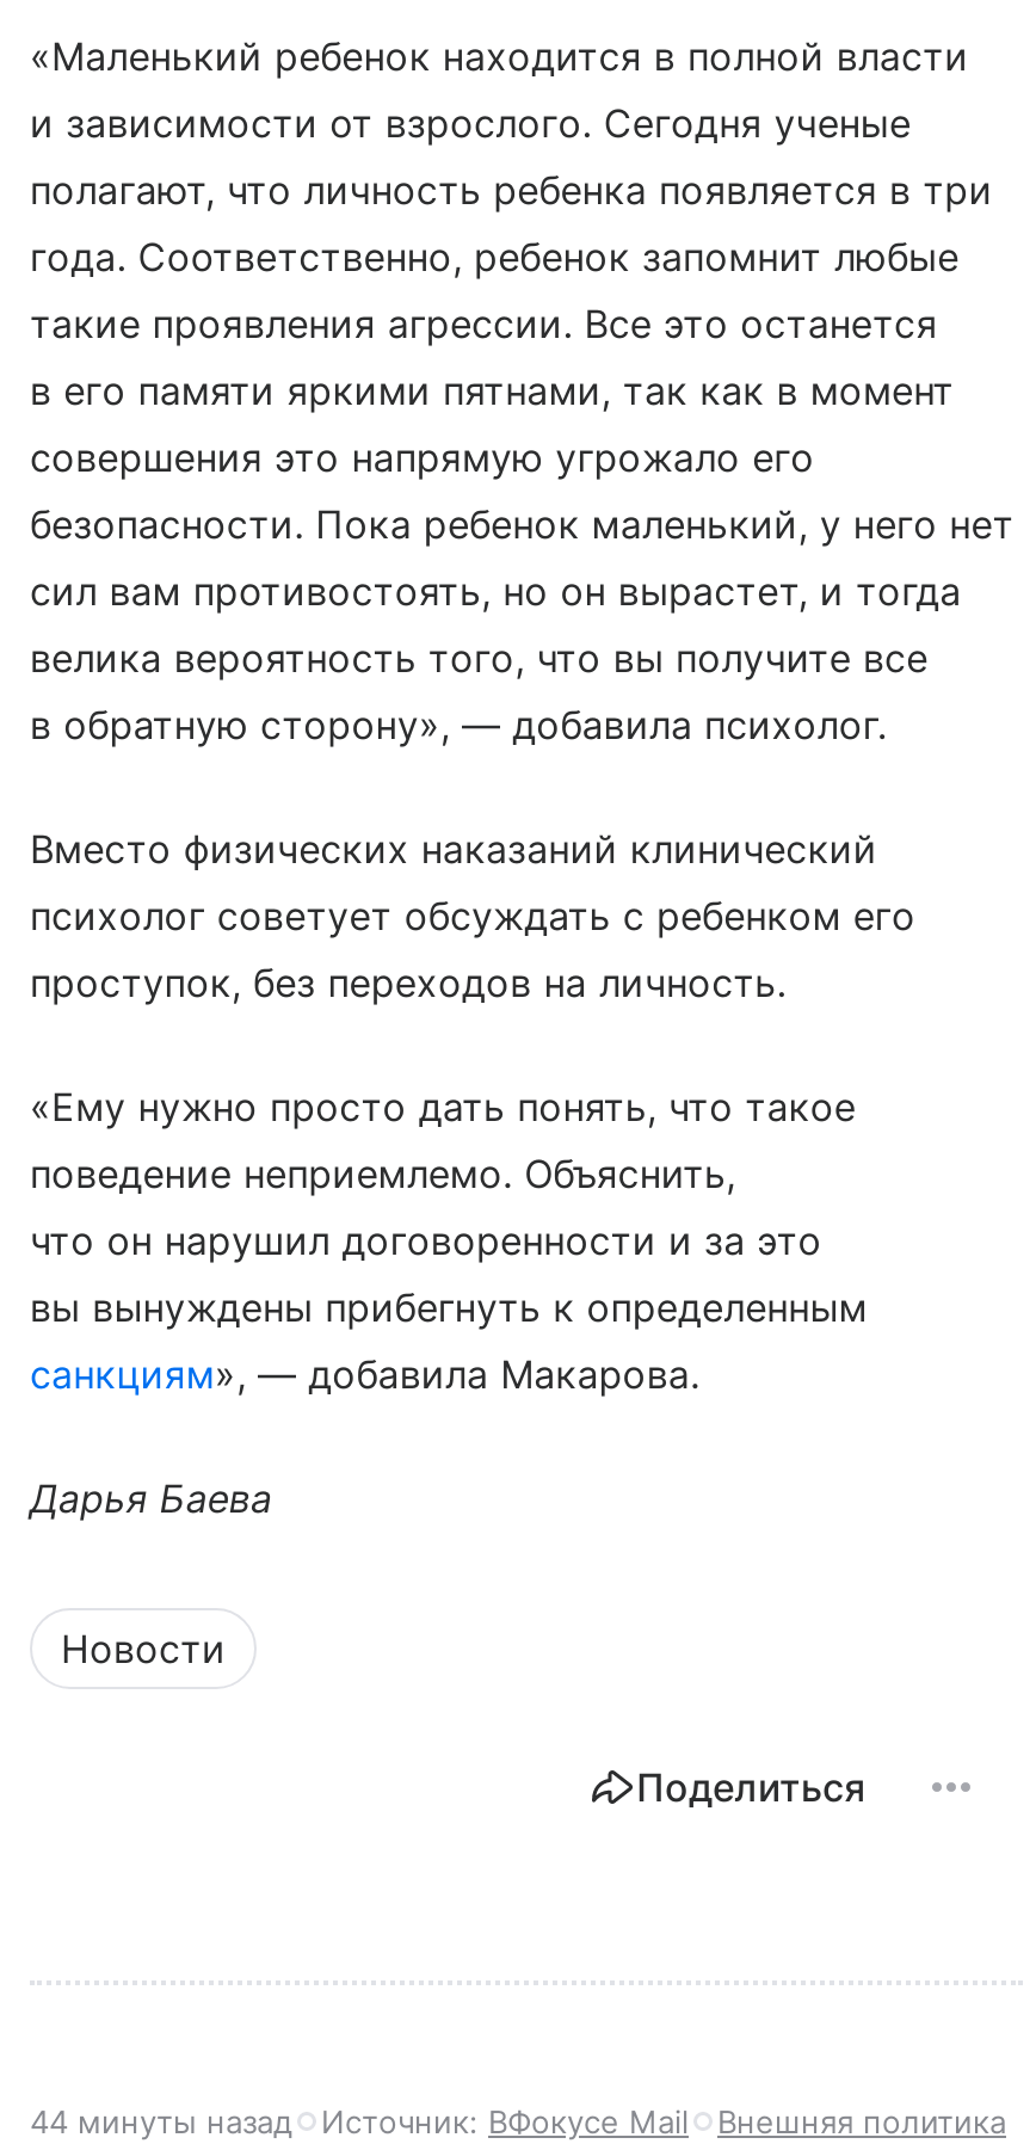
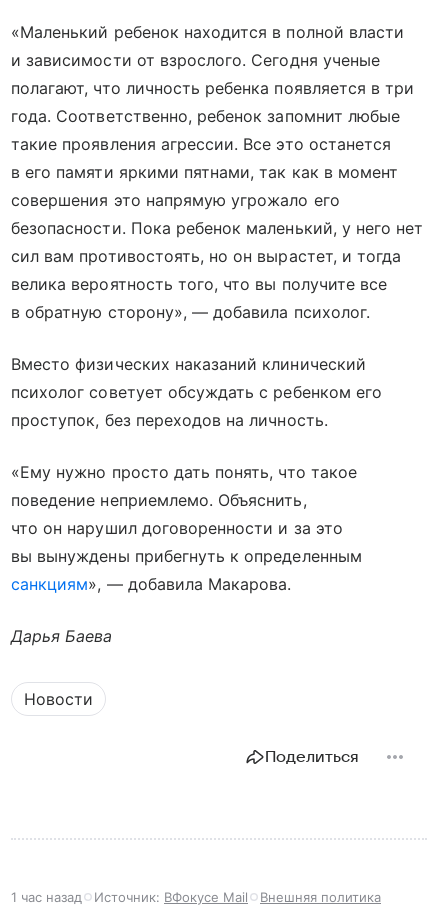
- 44 минуты назад Источник: ВФокусе Mail Внешняя политика
+ 1 час назад Источник: ВФокусе Mail Внешняя политика
